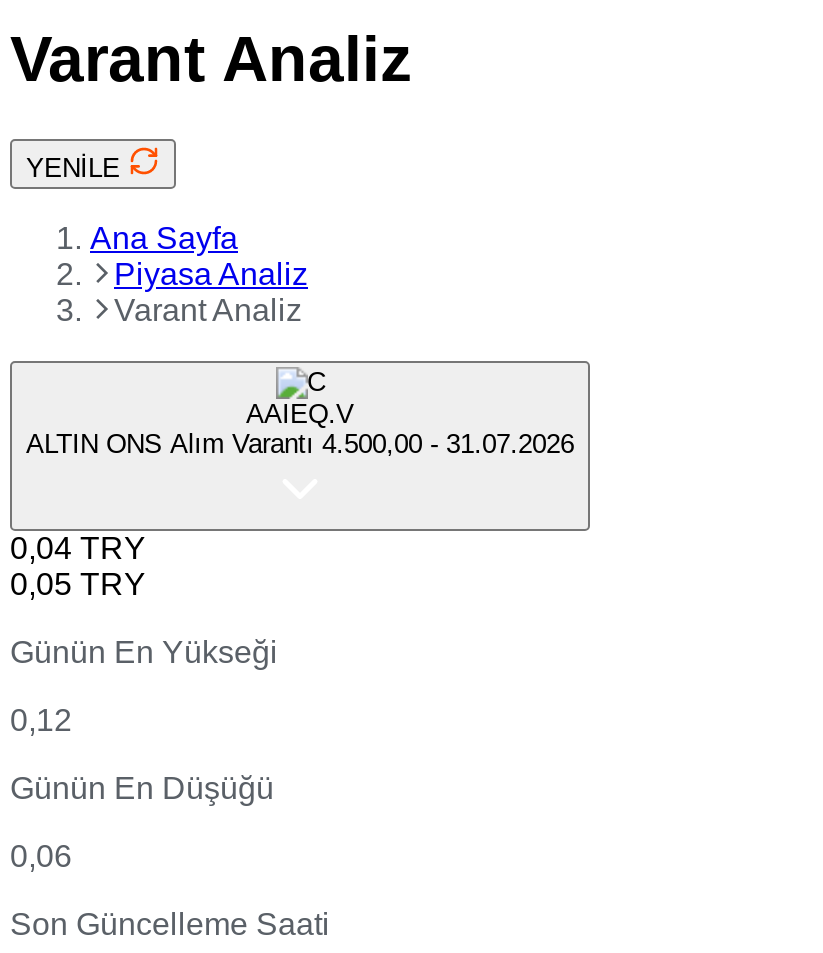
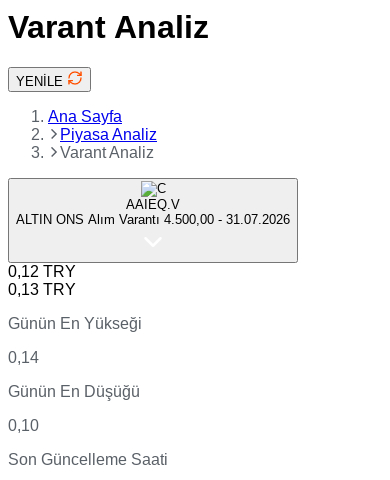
- 0,04 TRY
+ 0,12 TRY

- 0,05 TRY
+ 0,13 TRY

- 0,12
+ 0,14

- 0,06
+ 0,10
